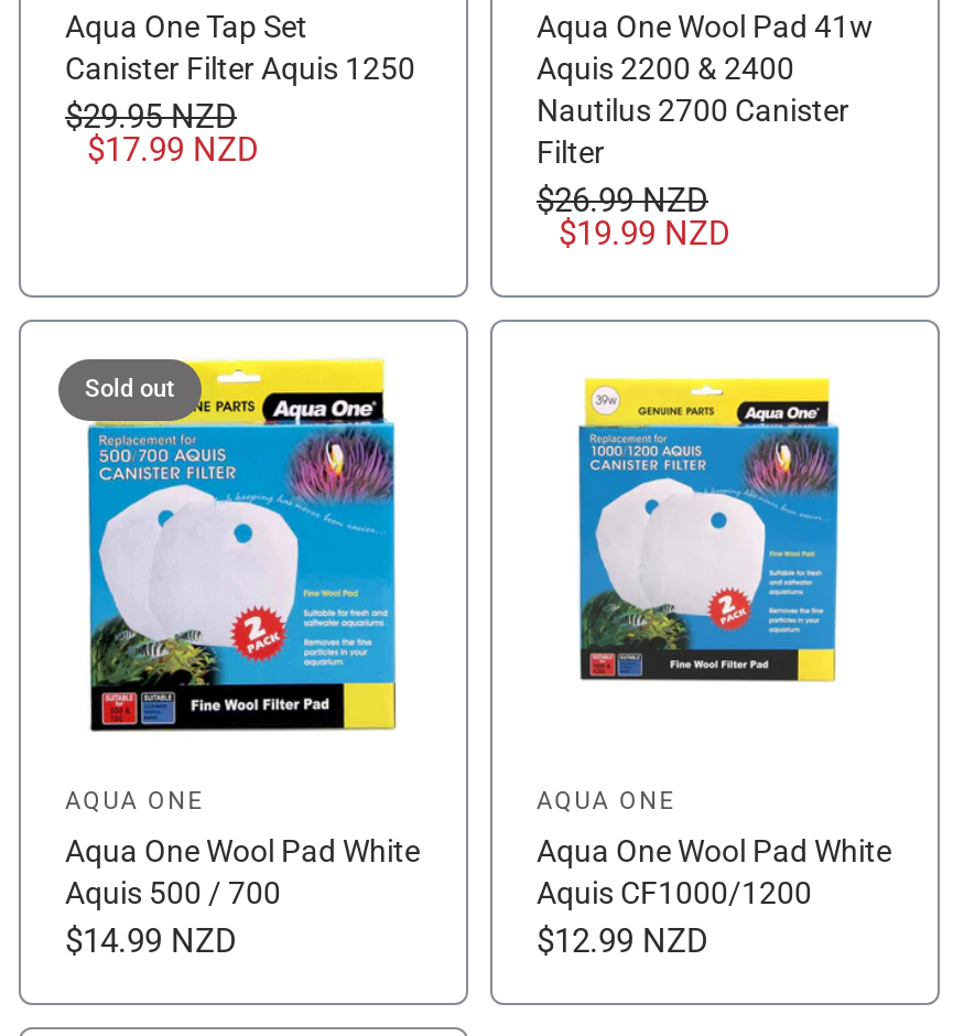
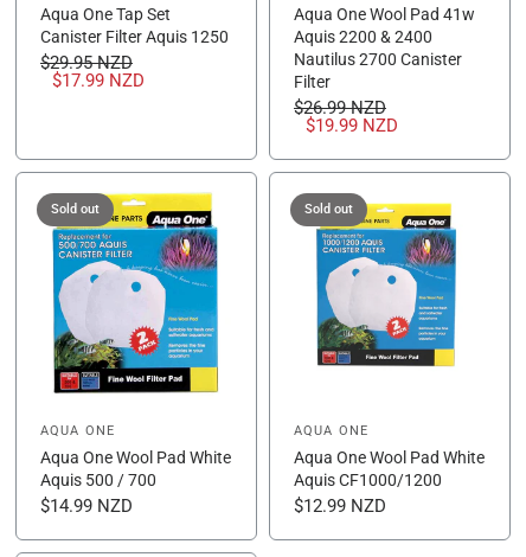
+ Sold out
